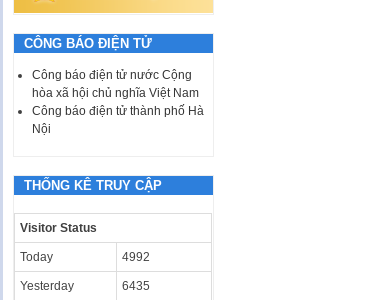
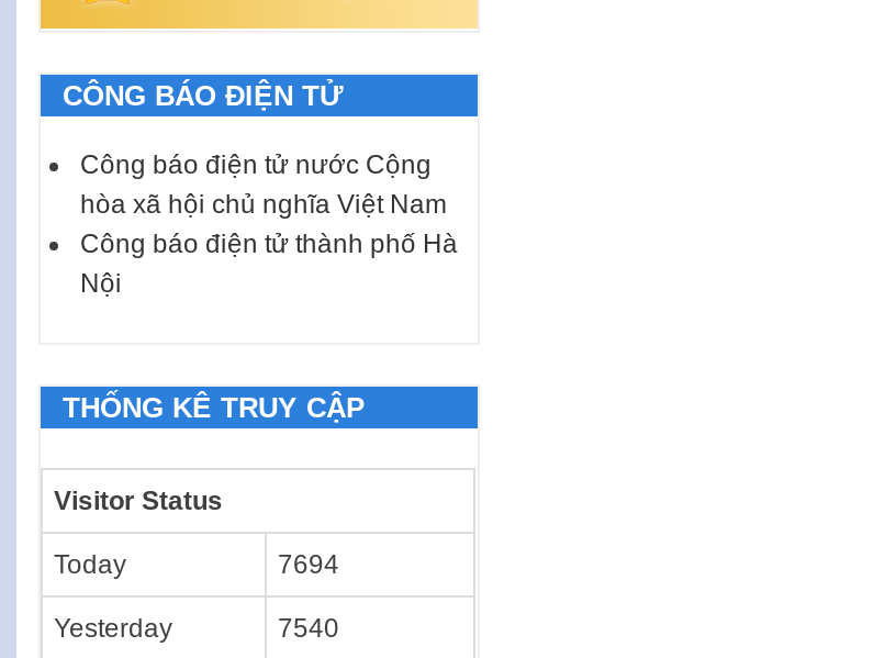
- 4992
+ 7694

- 6435
+ 7540
